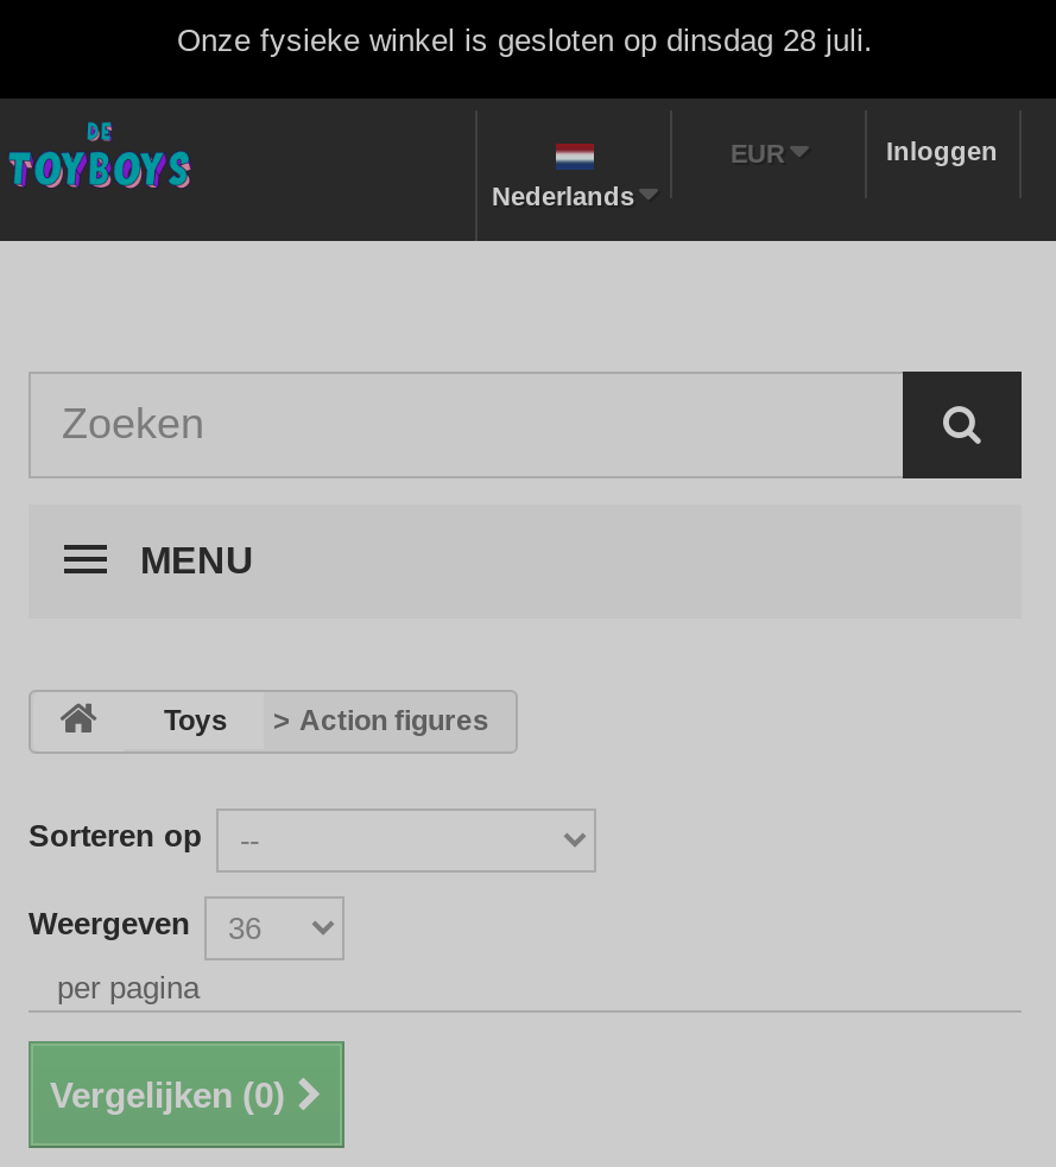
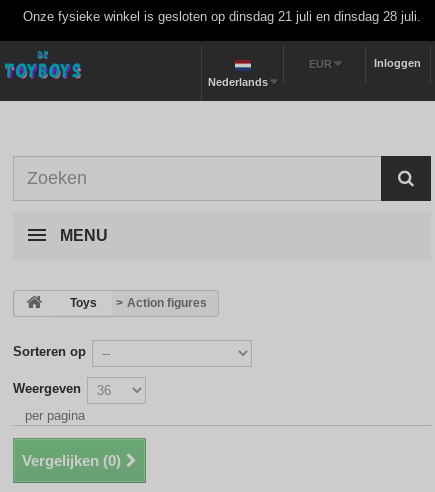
- Onze fysieke winkel is gesloten op dinsdag 28 juli.
+ Onze fysieke winkel is gesloten op dinsdag 21 juli en dinsdag 28 juli.
